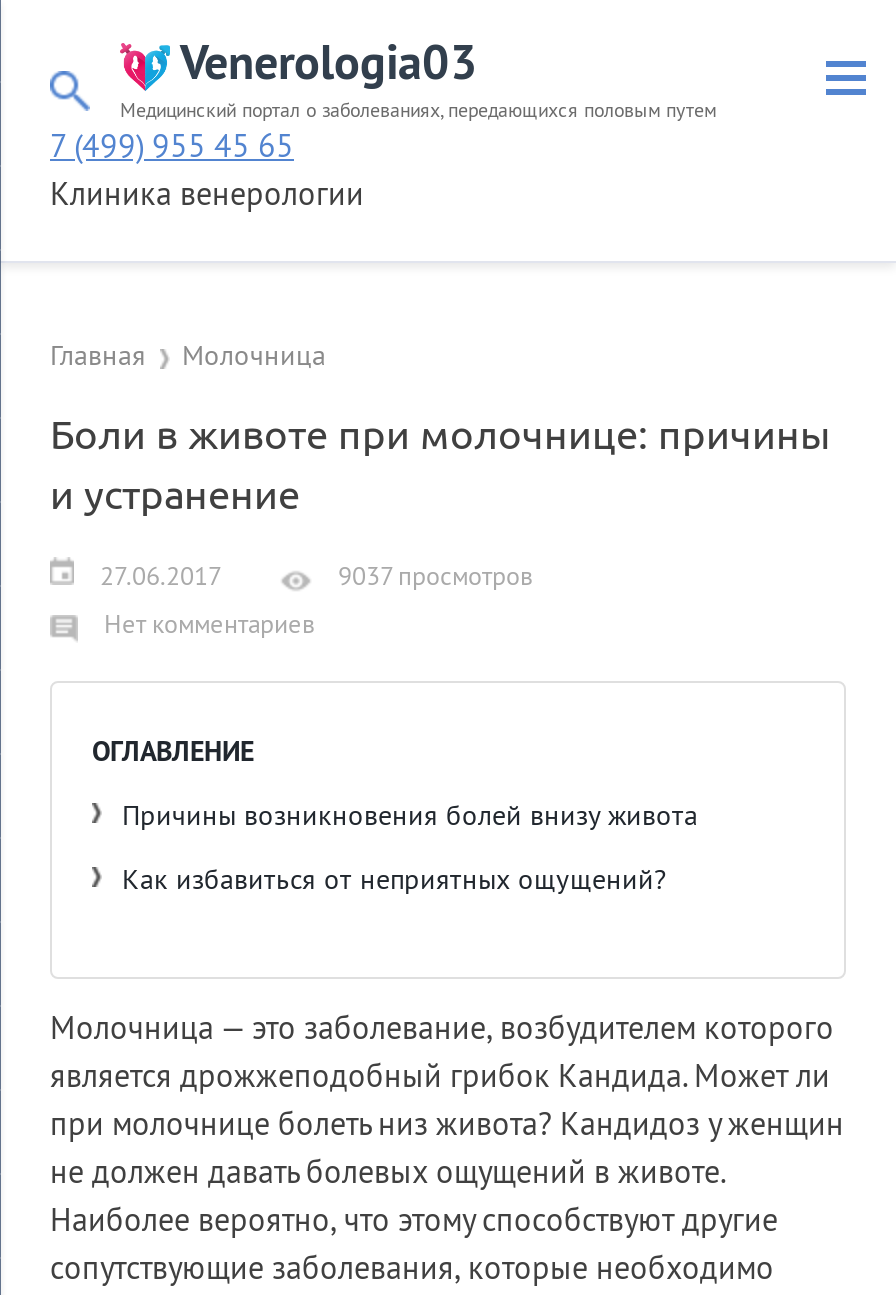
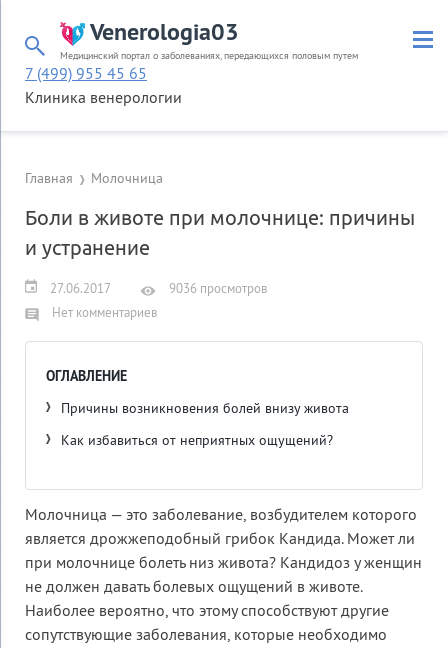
- 9037 просмотров
+ 9036 просмотров
